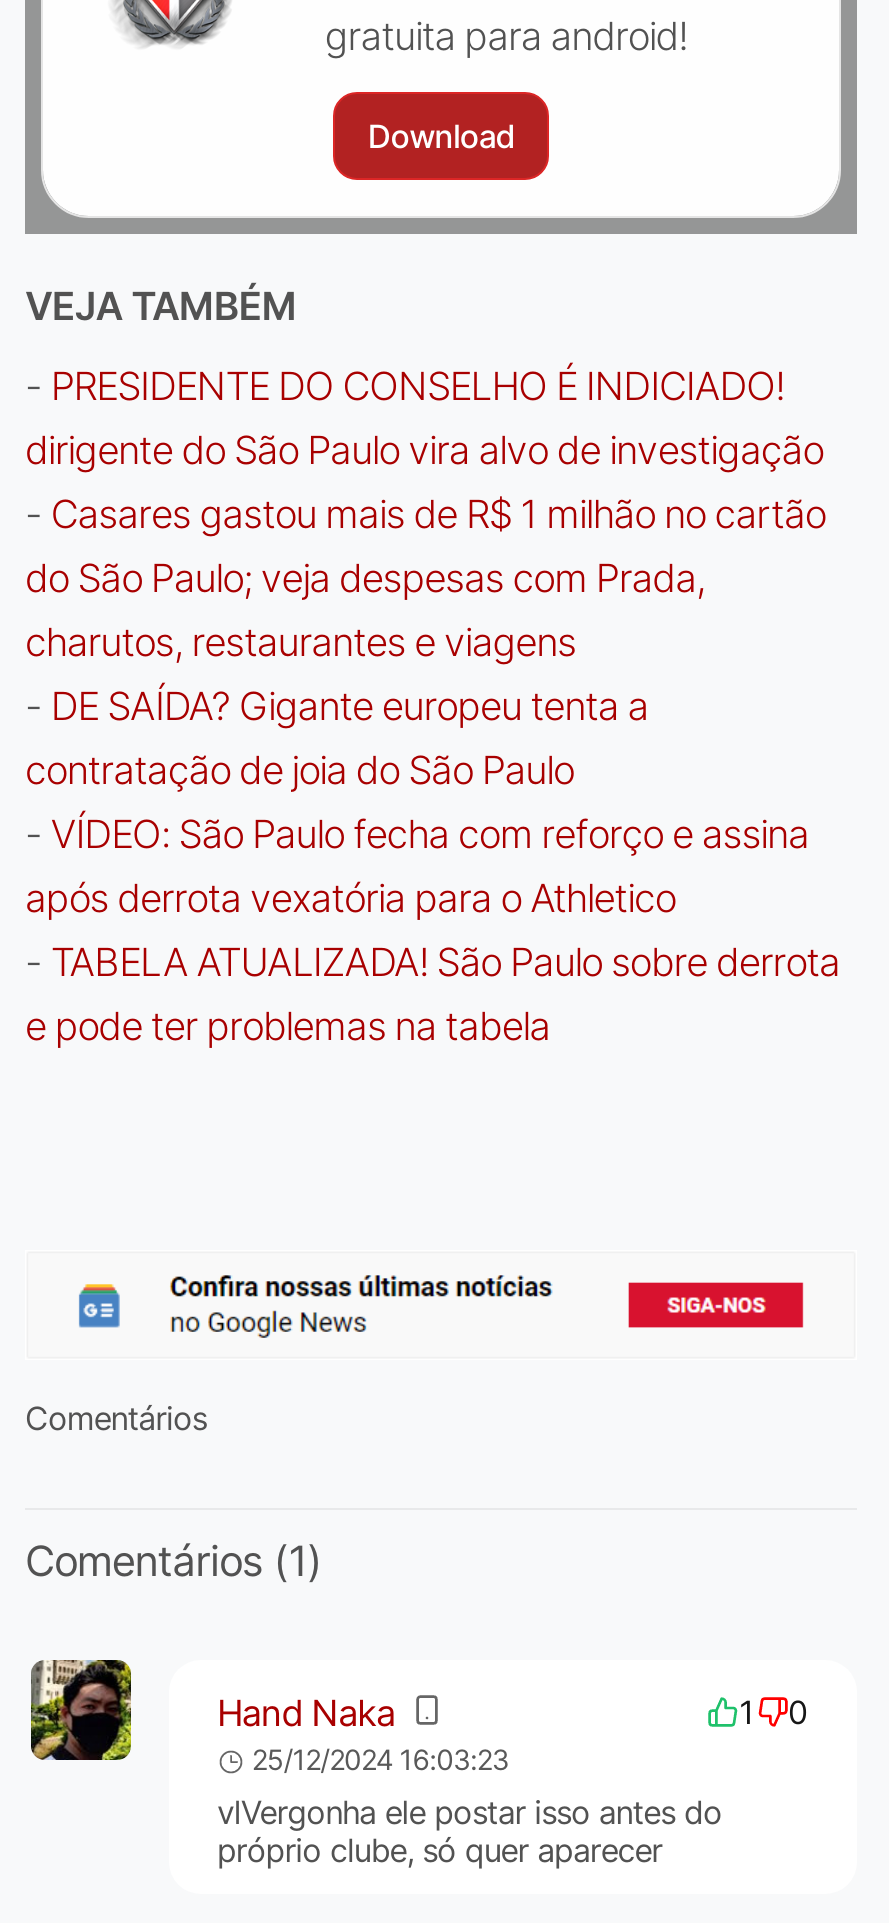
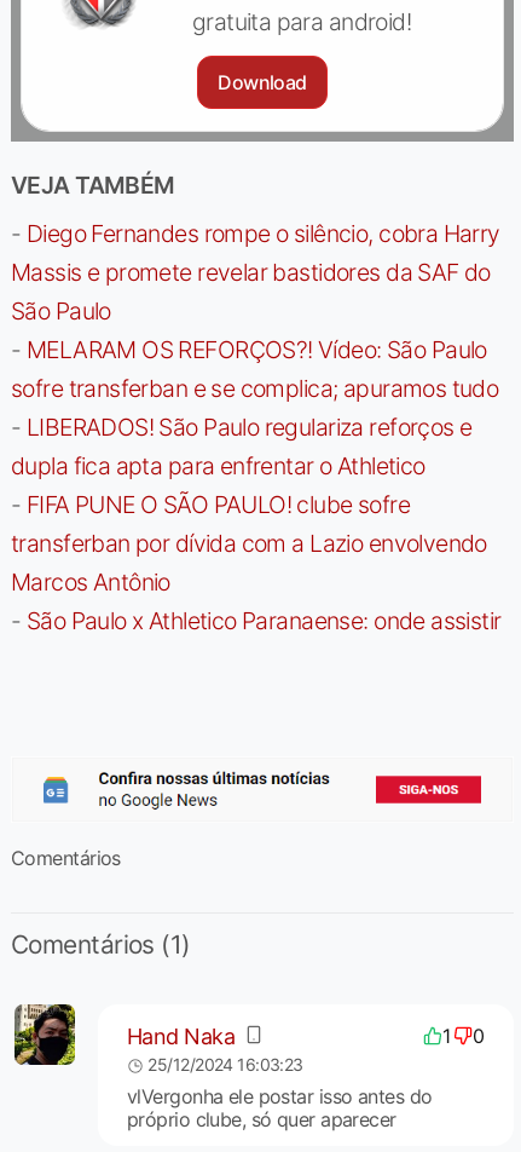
- - PRESIDENTE DO CONSELHO É INDICIADO!
- dirigente do São Paulo vira alvo de investigação
- - Casares gastou mais de R$ 1 milhão no cartão
- do São Paulo; veja despesas com Prada,
- charutos, restaurantes e viagens
- - DE SAÍDA? Gigante europeu tenta a
- contratação de joia do São Paulo
- - VÍDEO: São Paulo fecha com reforço e assina
- após derrota vexatória para o Athletico
- - TABELA ATUALIZADA! São Paulo sobre derrota
- e pode ter problemas na tabela
+ - Diego Fernandes rompe o silêncio, cobra Harry
+ Massis e promete revelar bastidores da SAF do
+ São Paulo
+ - MELARAM OS REFORÇOS?! Vídeo: São Paulo
+ sofre transferban e se complica; apuramos tudo
+ - LIBERADOS! São Paulo regulariza reforços e
+ dupla fica apta para enfrentar o Athletico
+ - FIFA PUNE O SÃO PAULO! clube sofre
+ transferban por dívida com a Lazio envolvendo
+ Marcos Antônio
+ - São Paulo x Athletico Paranaense: onde assistir
